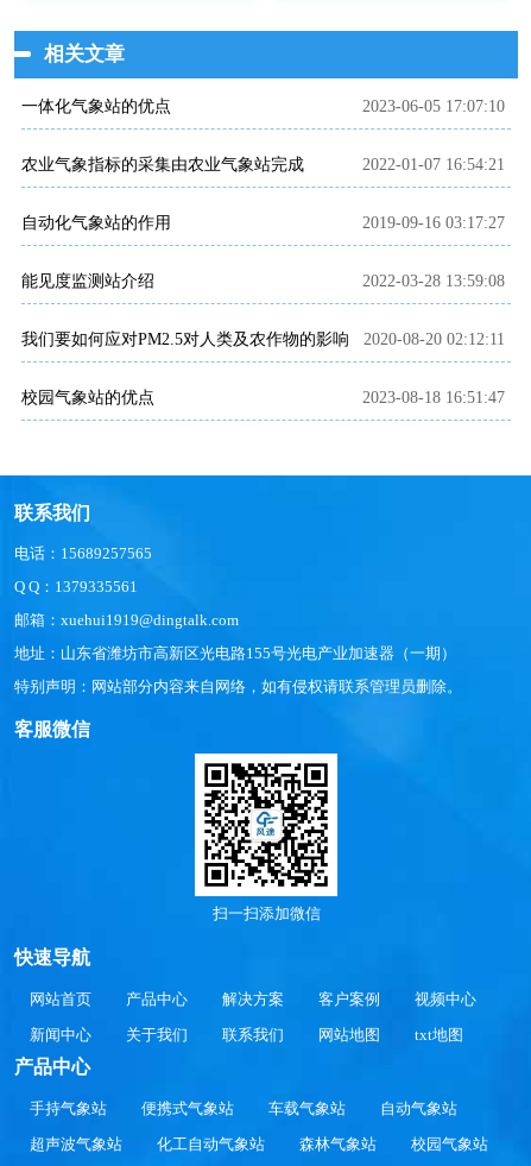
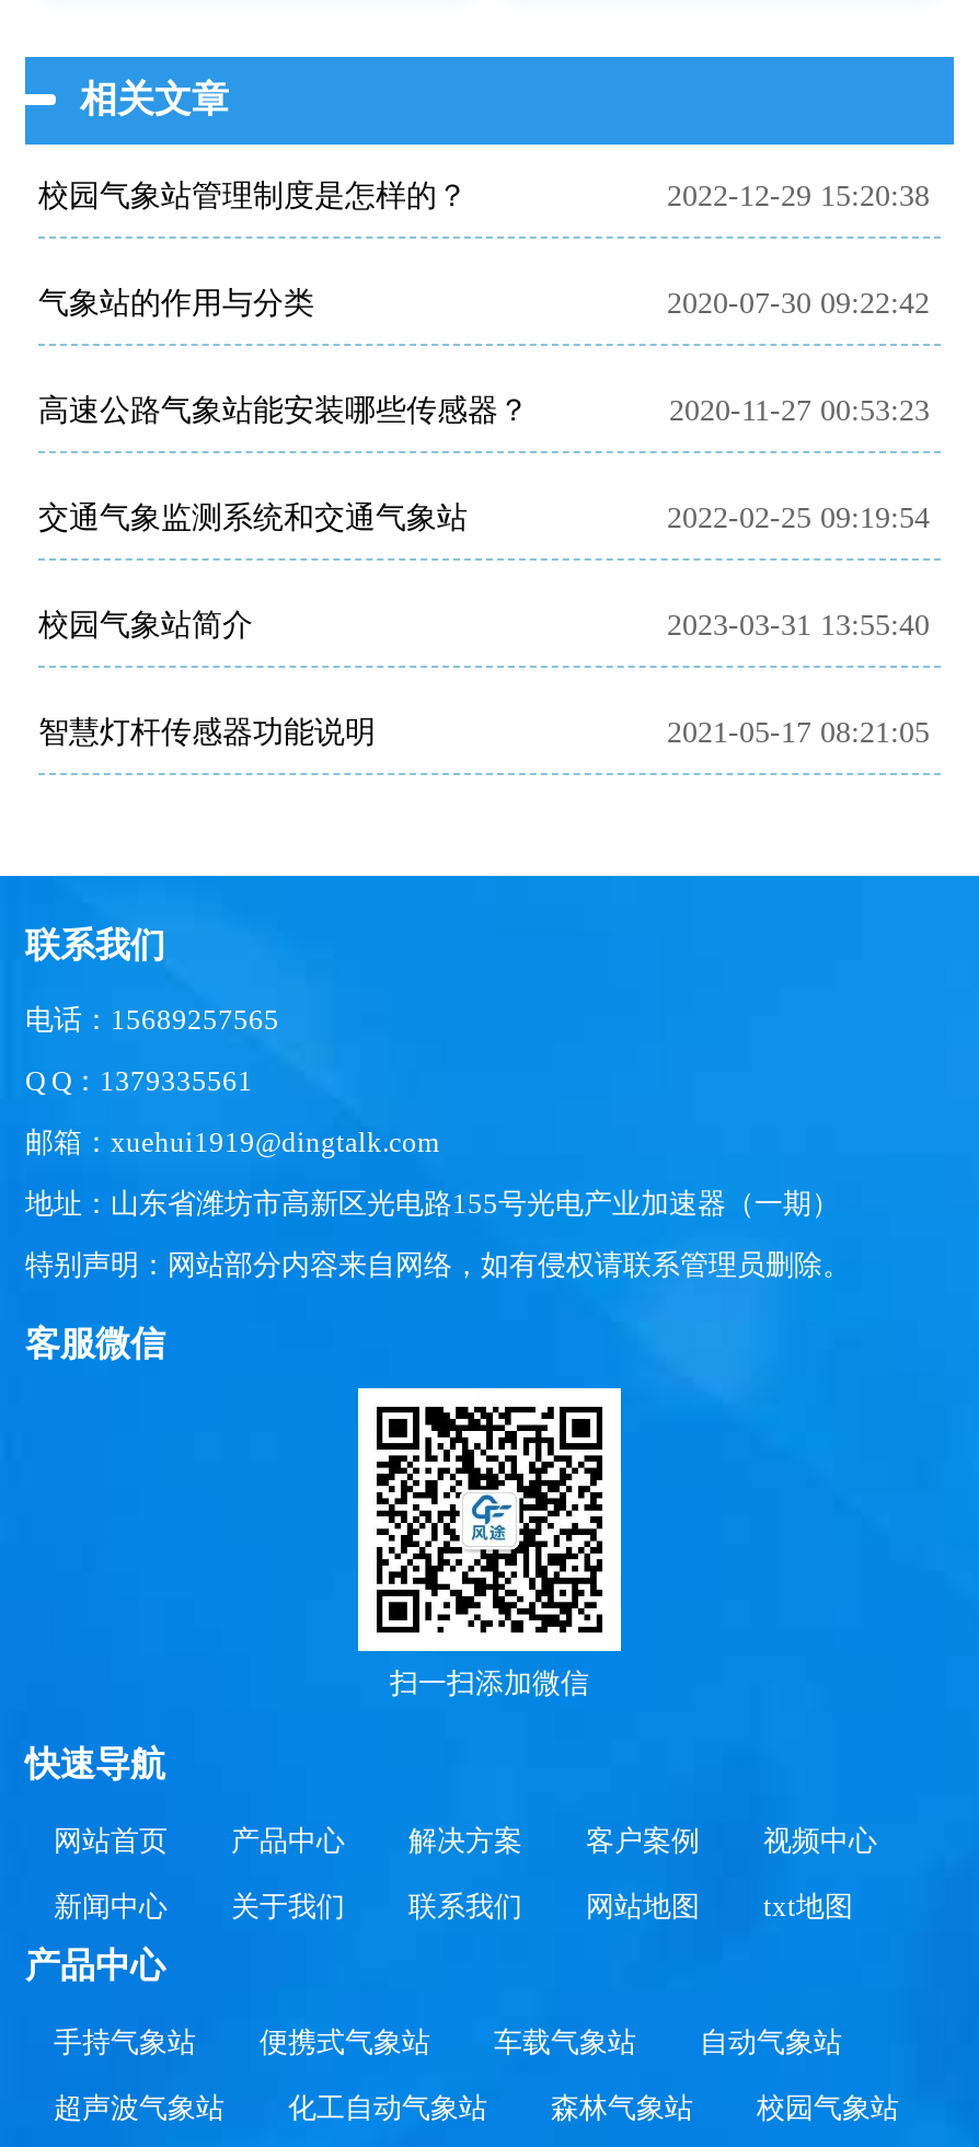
- 一体化气象站的优点
- 2023-06-05 17:07:10
+ 校园气象站管理制度是怎样的？
+ 2022-12-29 15:20:38

- 农业气象指标的采集由农业气象站完成
- 2022-01-07 16:54:21
+ 气象站的作用与分类
+ 2020-07-30 09:22:42

- 自动化气象站的作用
- 2019-09-16 03:17:27
+ 高速公路气象站能安装哪些传感器？
+ 2020-11-27 00:53:23

- 能见度监测站介绍
- 2022-03-28 13:59:08
+ 交通气象监测系统和交通气象站
+ 2022-02-25 09:19:54

- 我们要如何应对PM2.5对人类及农作物的影响
- 2020-08-20 02:12:11
+ 校园气象站简介
+ 2023-03-31 13:55:40

- 校园气象站的优点
- 2023-08-18 16:51:47
+ 智慧灯杆传感器功能说明
+ 2021-05-17 08:21:05
